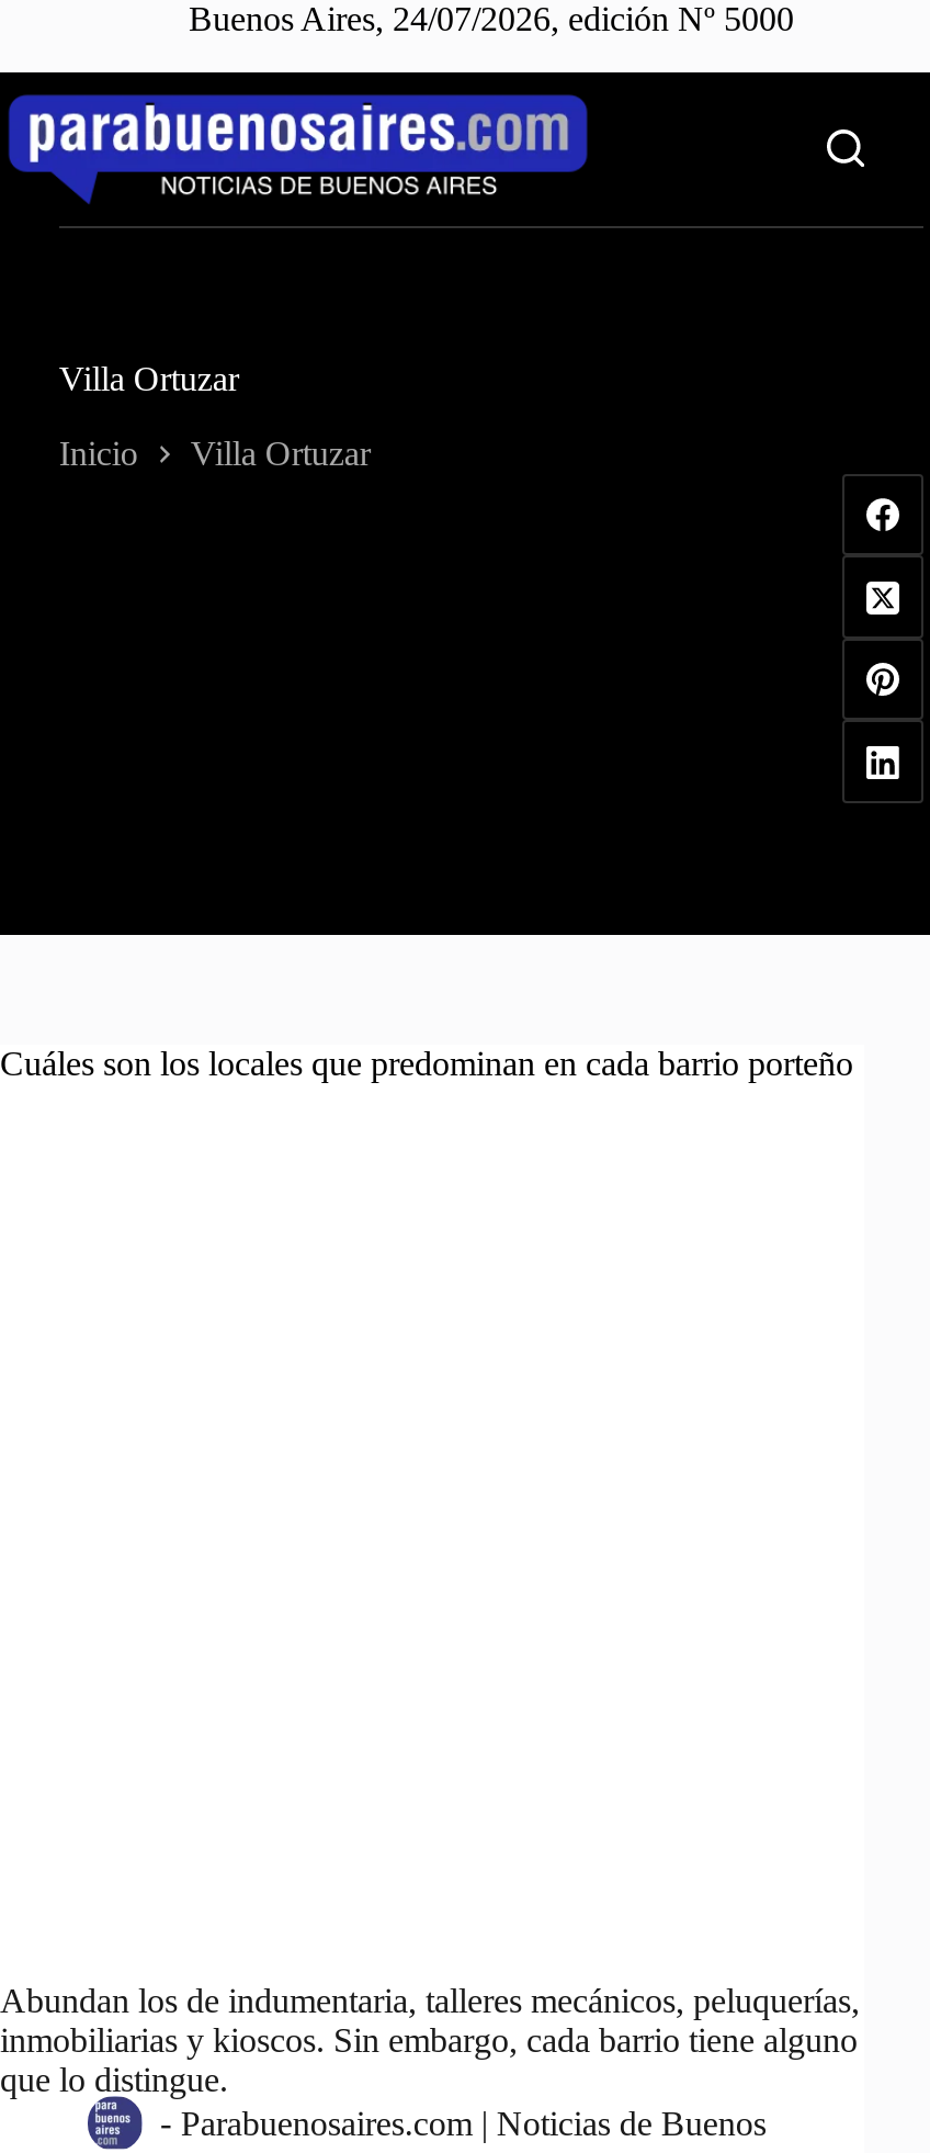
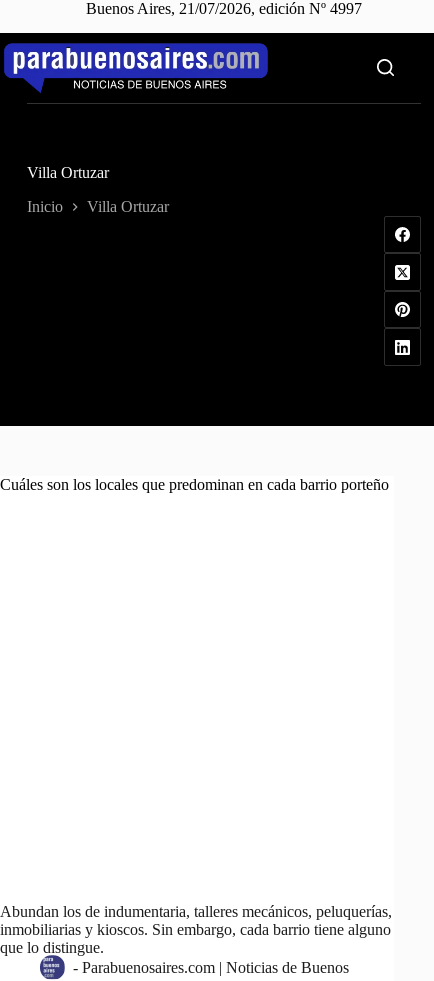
- Buenos Aires, 24/07/2026, edición Nº 5000
+ Buenos Aires, 21/07/2026, edición Nº 4997
